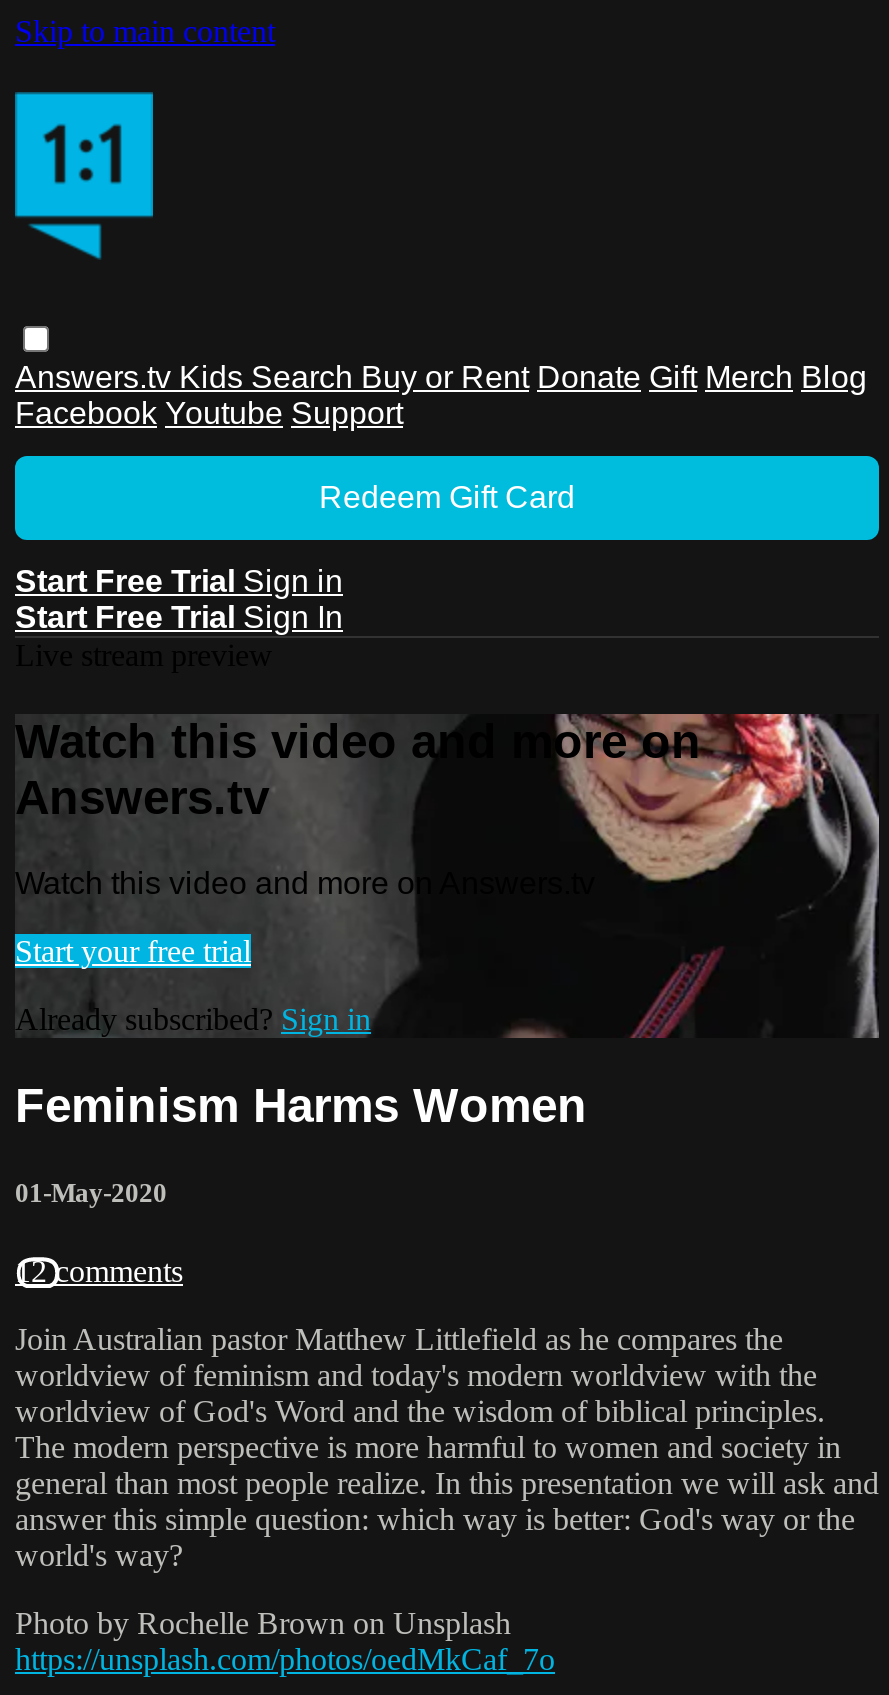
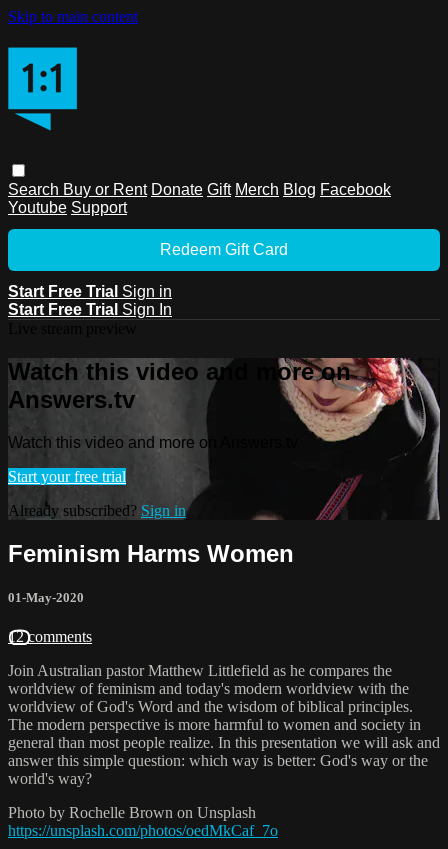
- Answers.tv Kids Search Buy or Rent Donate Gift Merch Blog
- Facebook Youtube Support
+ Search Buy or Rent Donate Gift Merch Blog Facebook
+ Youtube Support
